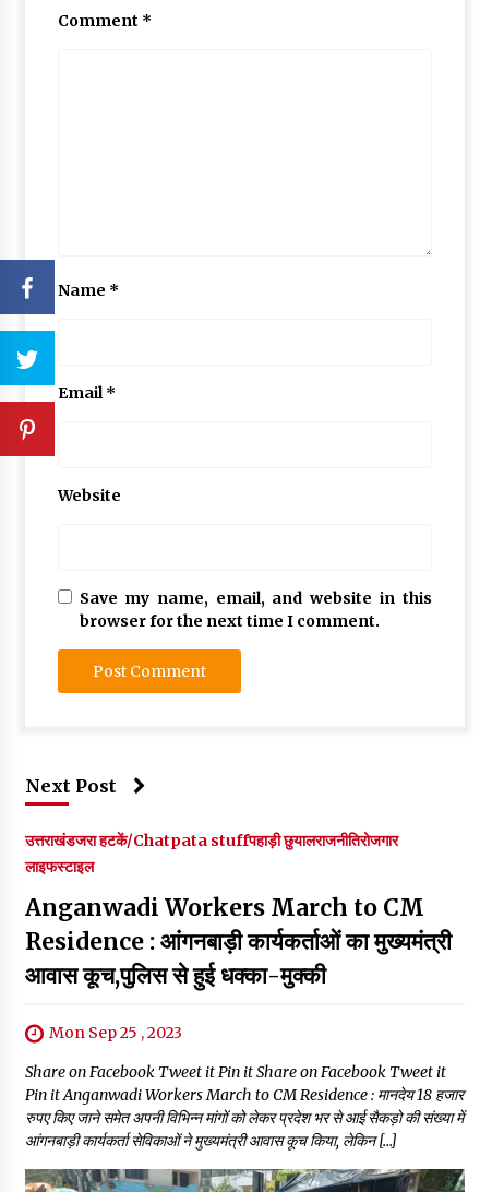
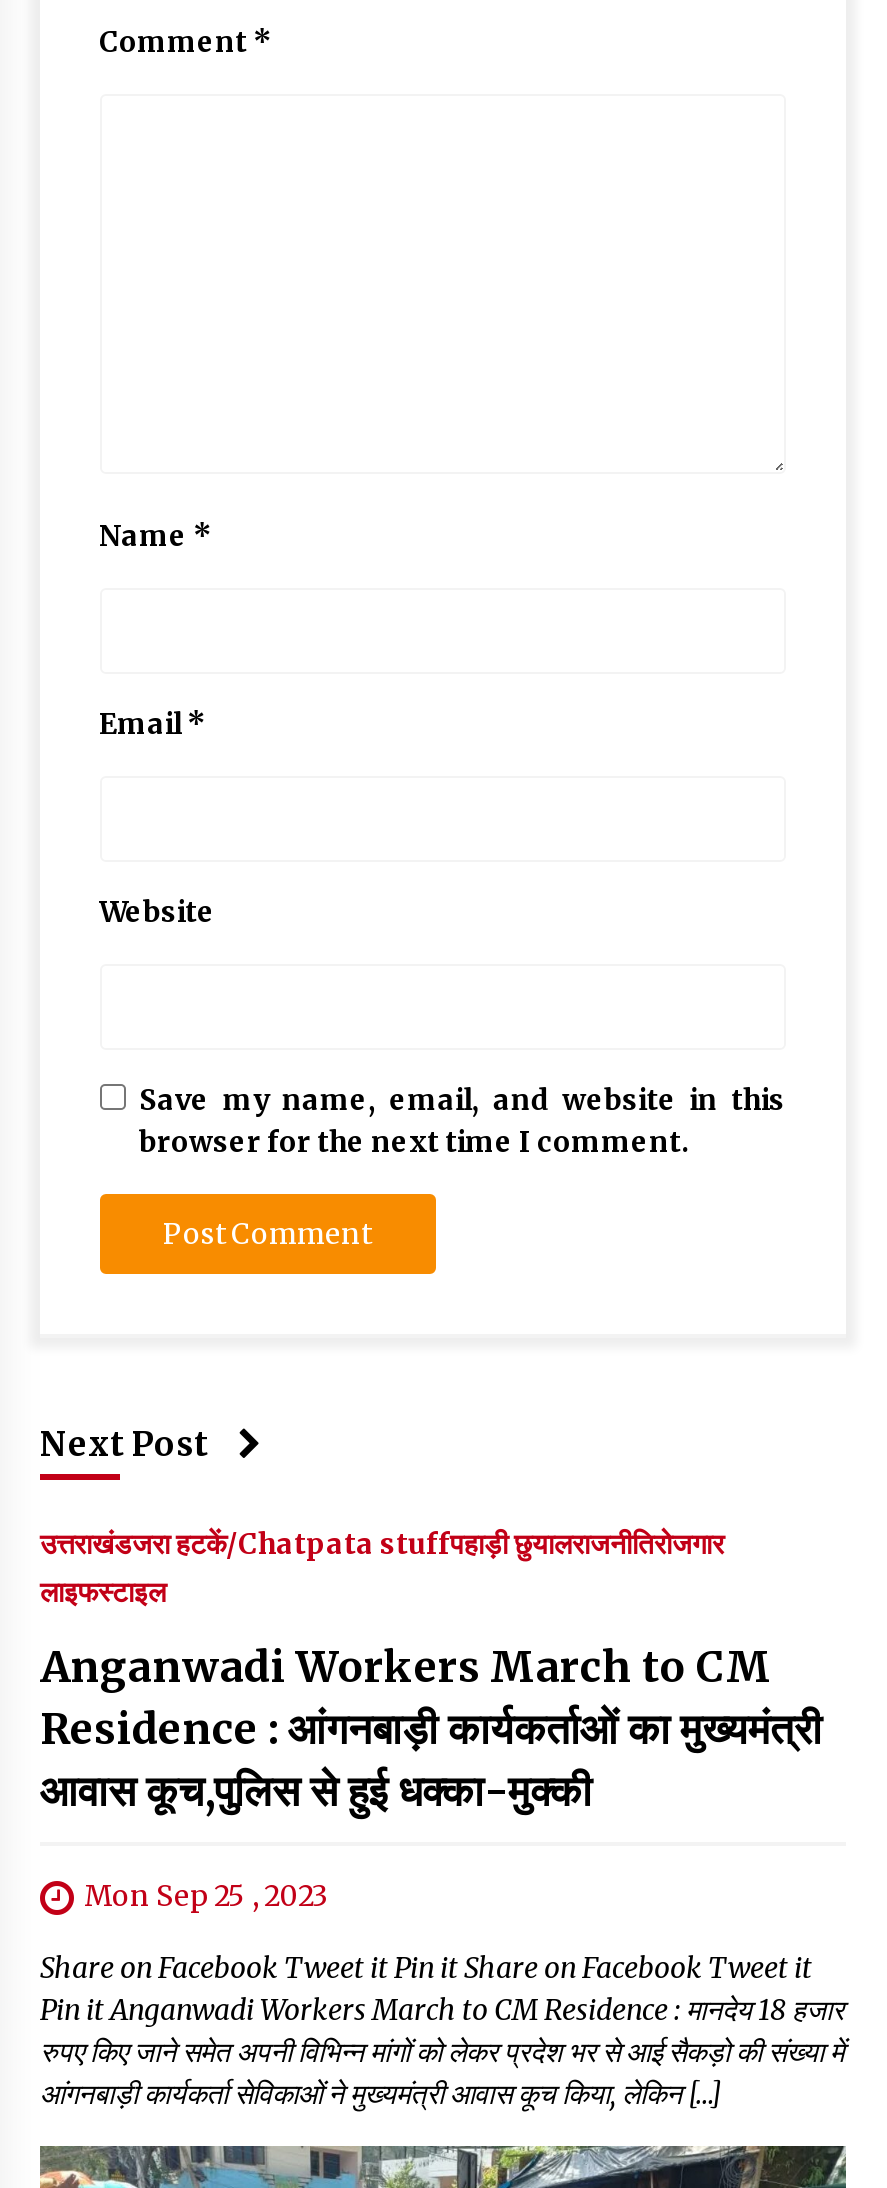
- [image]

- [image]

- [image]
